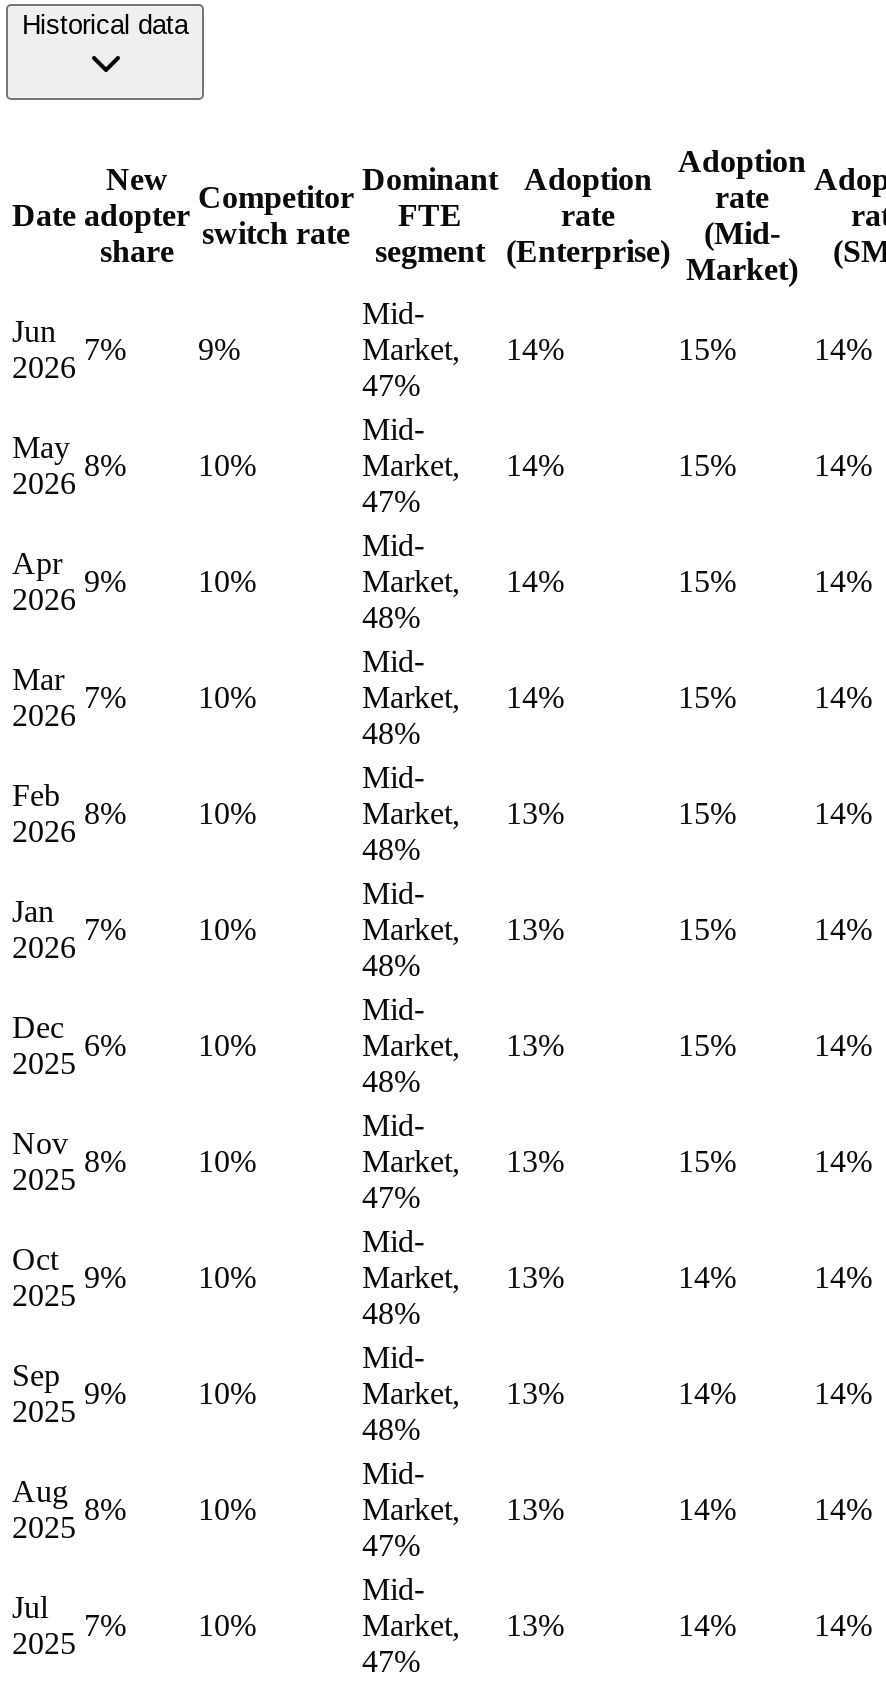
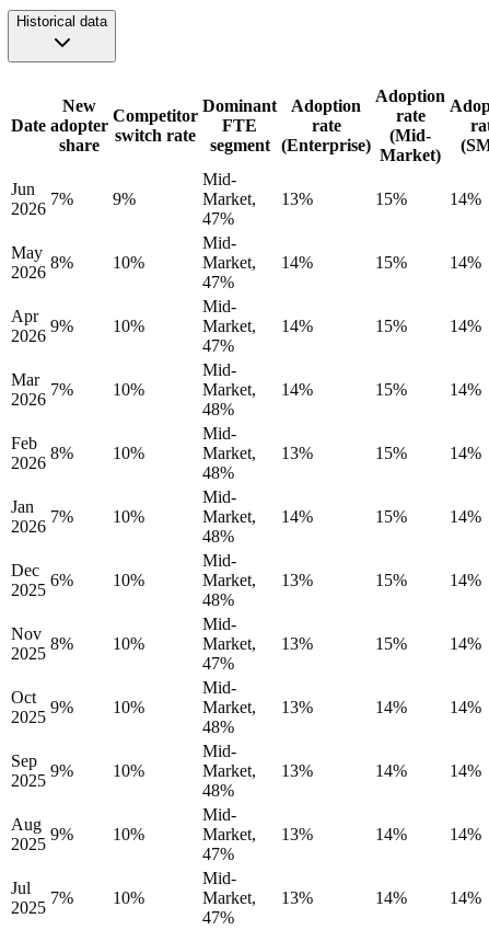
- Market, 14%
+ Market, 13%

- 48%
+ 47%

- Market, 13%
+ Market, 14%

- 8%
+ 9%
